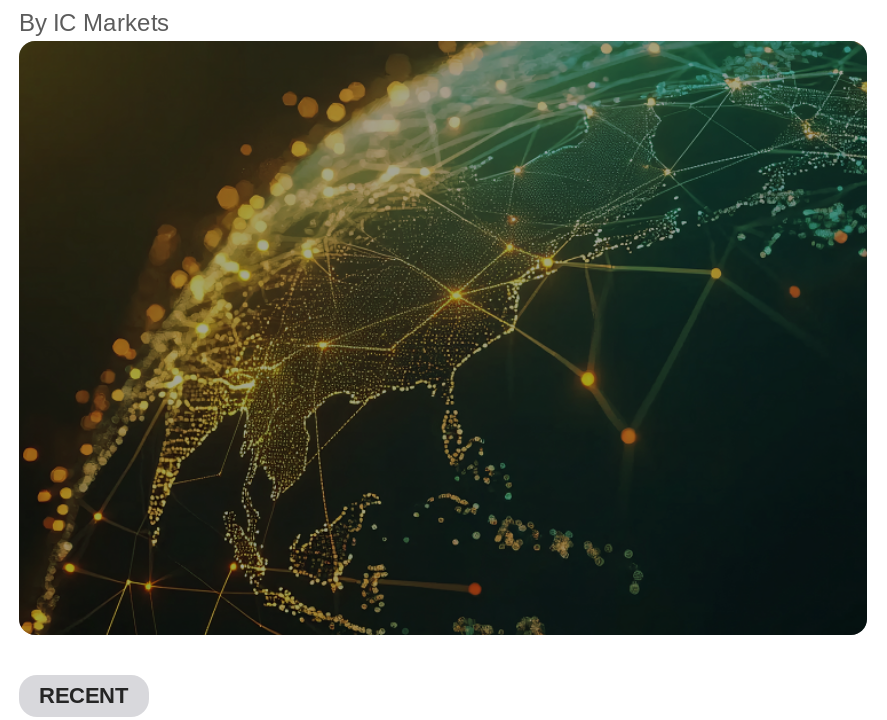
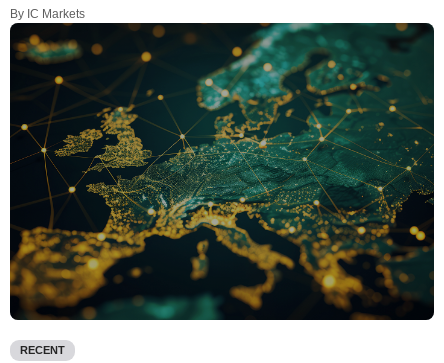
- [image]
+ [image]
